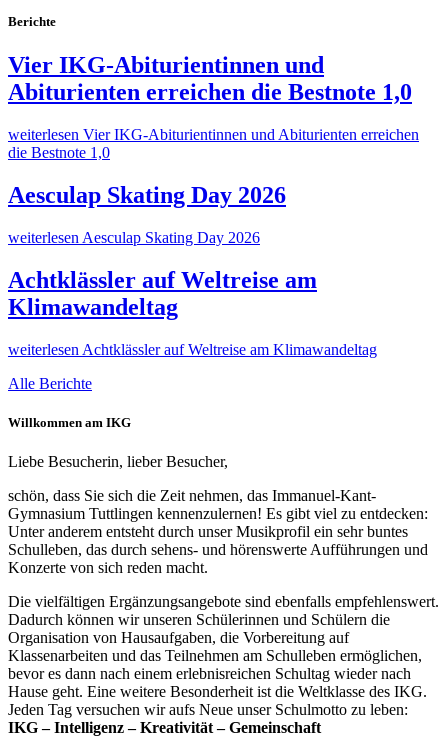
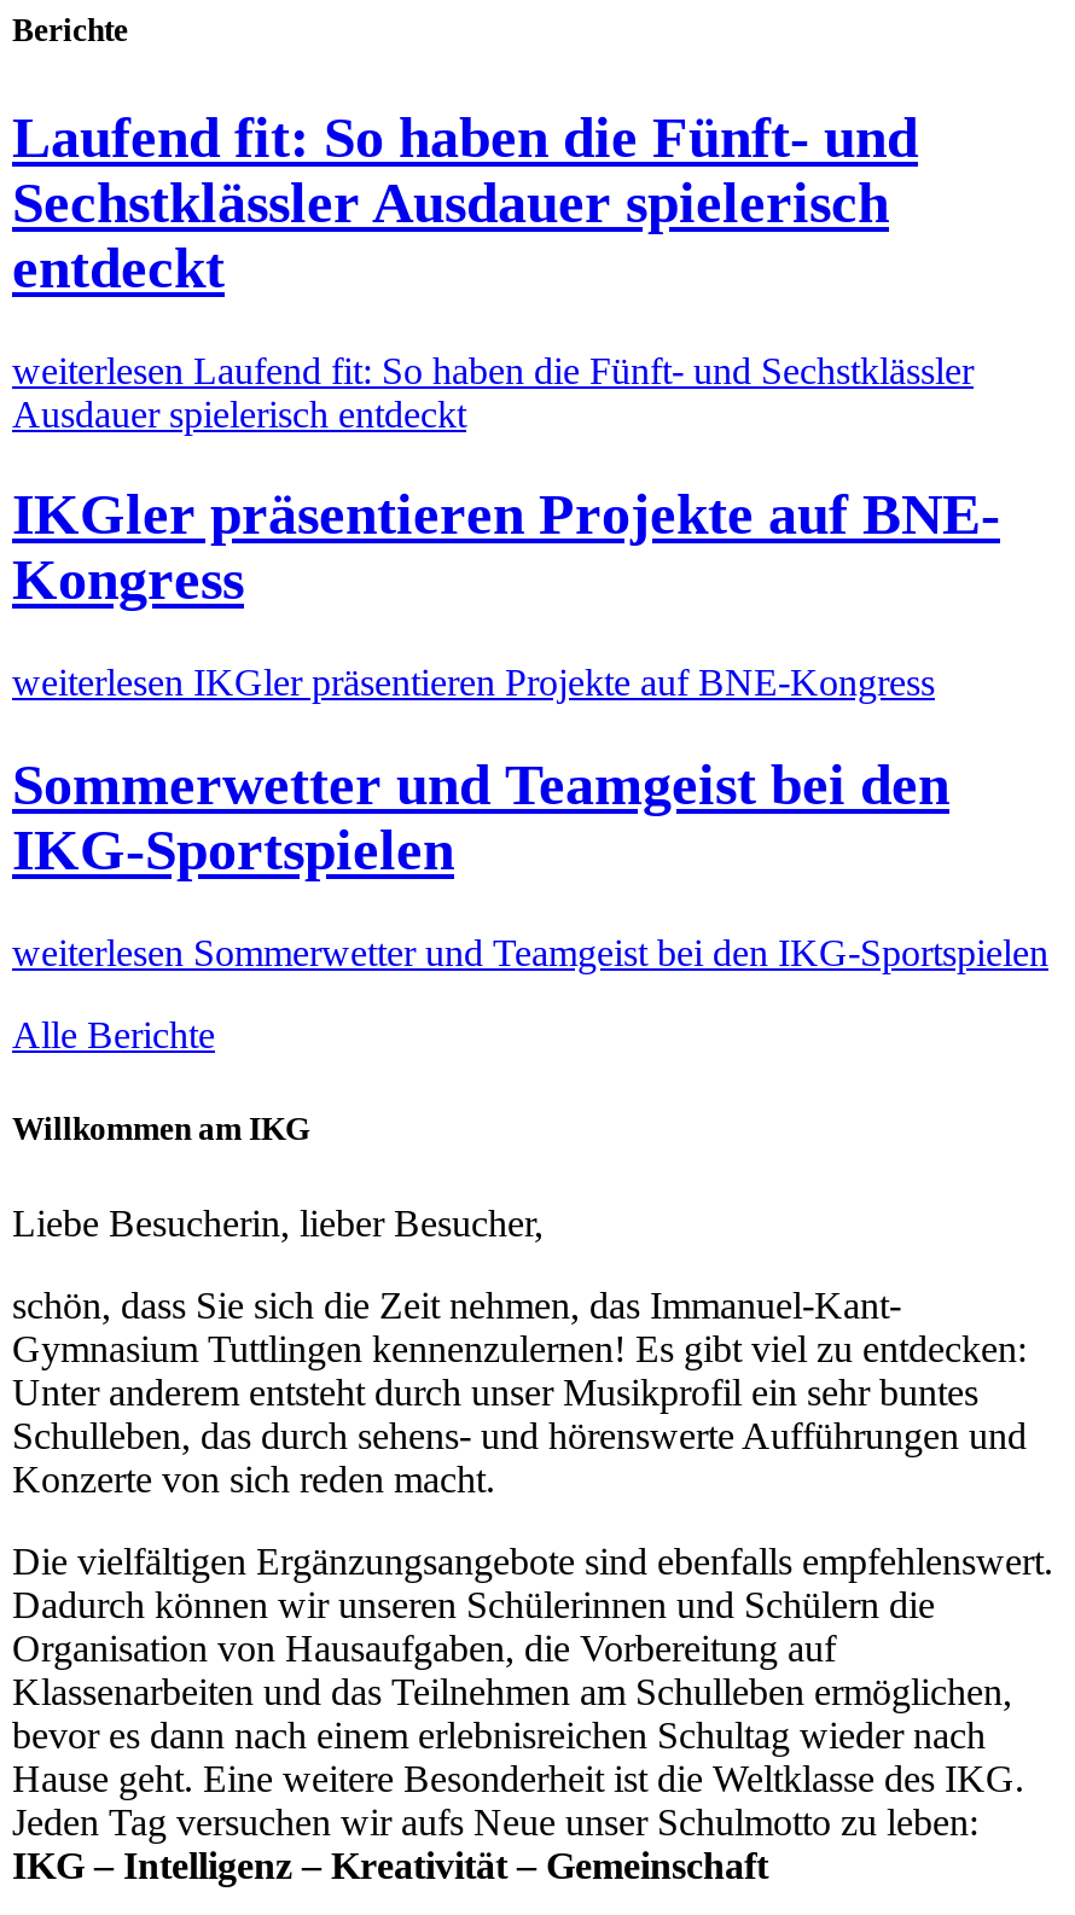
- Vier IKG-Abiturientinnen und
- Abiturienten erreichen die Bestnote 1,0
+ Laufend fit: So haben die Fünft- und
+ Sechstklässler Ausdauer spielerisch
+ entdeckt

- weiterlesen Vier IKG-Abiturientinnen und Abiturienten erreichen
- die Bestnote 1,0
+ weiterlesen Laufend fit: So haben die Fünft- und Sechstklässler
+ Ausdauer spielerisch entdeckt

- Aesculap Skating Day 2026
+ IKGler präsentieren Projekte auf BNE-
+ Kongress

- weiterlesen Aesculap Skating Day 2026
+ weiterlesen IKGler präsentieren Projekte auf BNE-Kongress

- Achtklässler auf Weltreise am
- Klimawandeltag
+ Sommerwetter und Teamgeist bei den
+ IKG-Sportspielen

- weiterlesen Achtklässler auf Weltreise am Klimawandeltag
+ weiterlesen Sommerwetter und Teamgeist bei den IKG-Sportspielen
